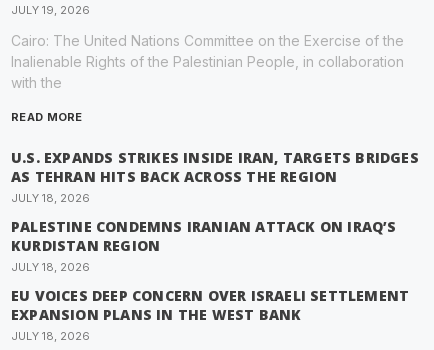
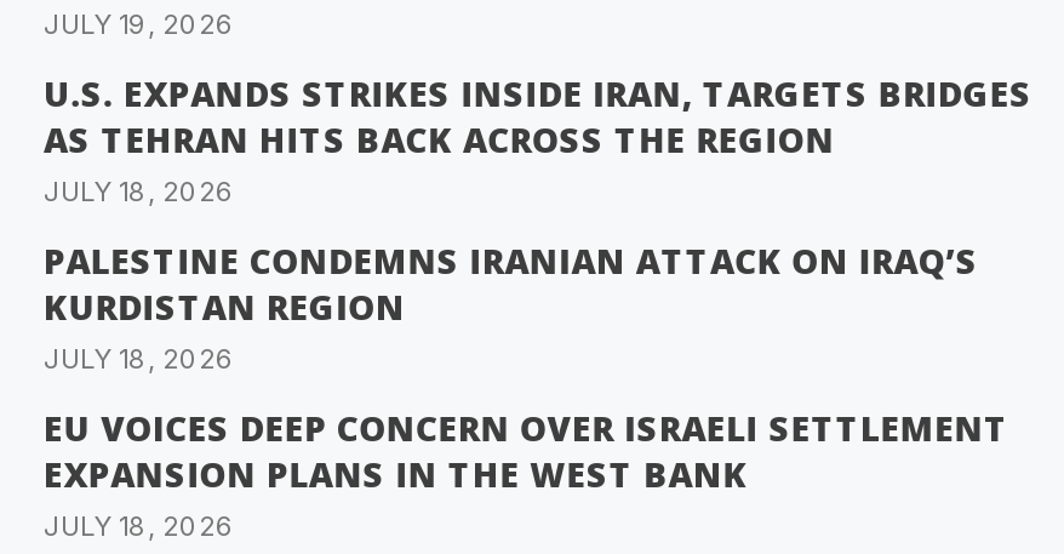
- Cairo: The United Nations Committee on the Exercise of the
- Inalienable Rights of the Palestinian People, in collaboration
- with the
- READ MORE
